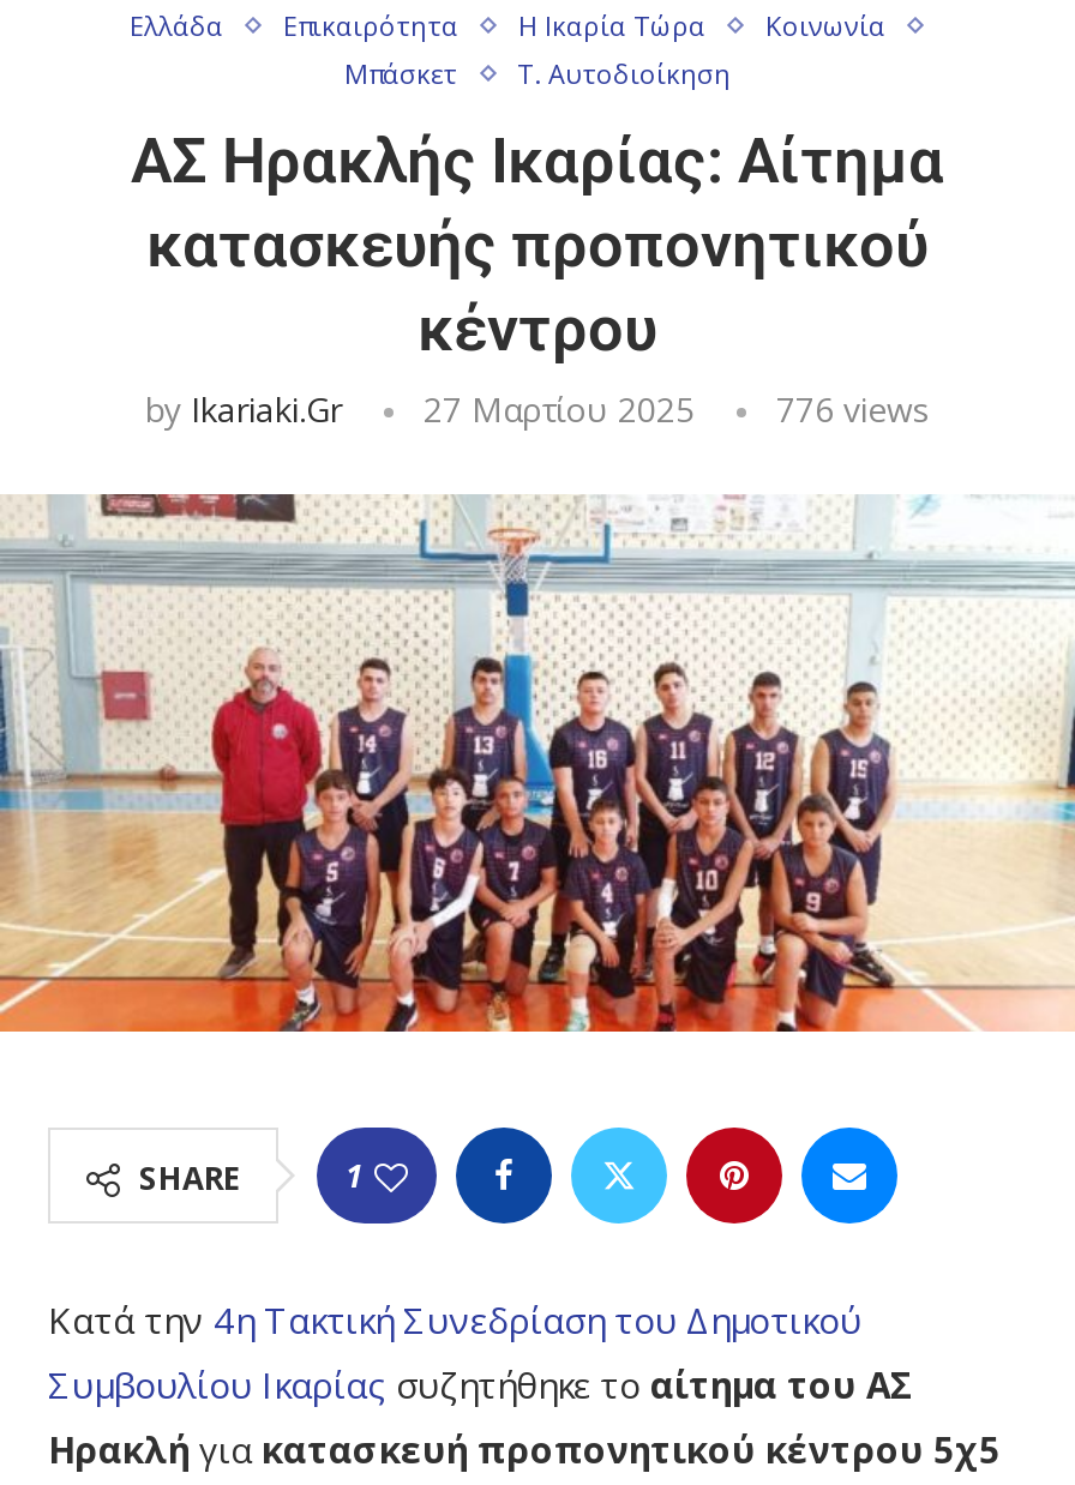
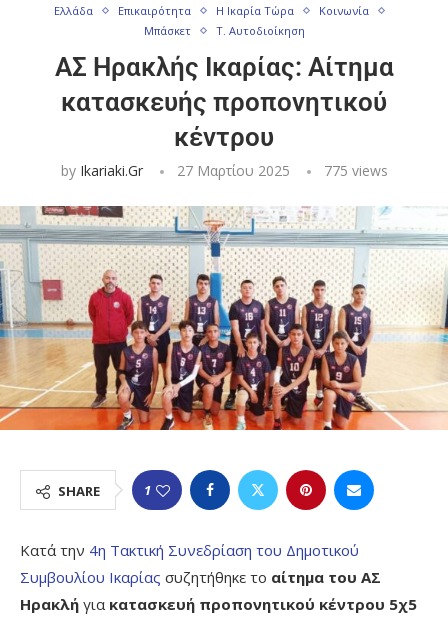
- by Ikariaki.gr 27 Μαρτίου 2025 776 views
+ by Ikariaki.gr 27 Μαρτίου 2025 775 views
